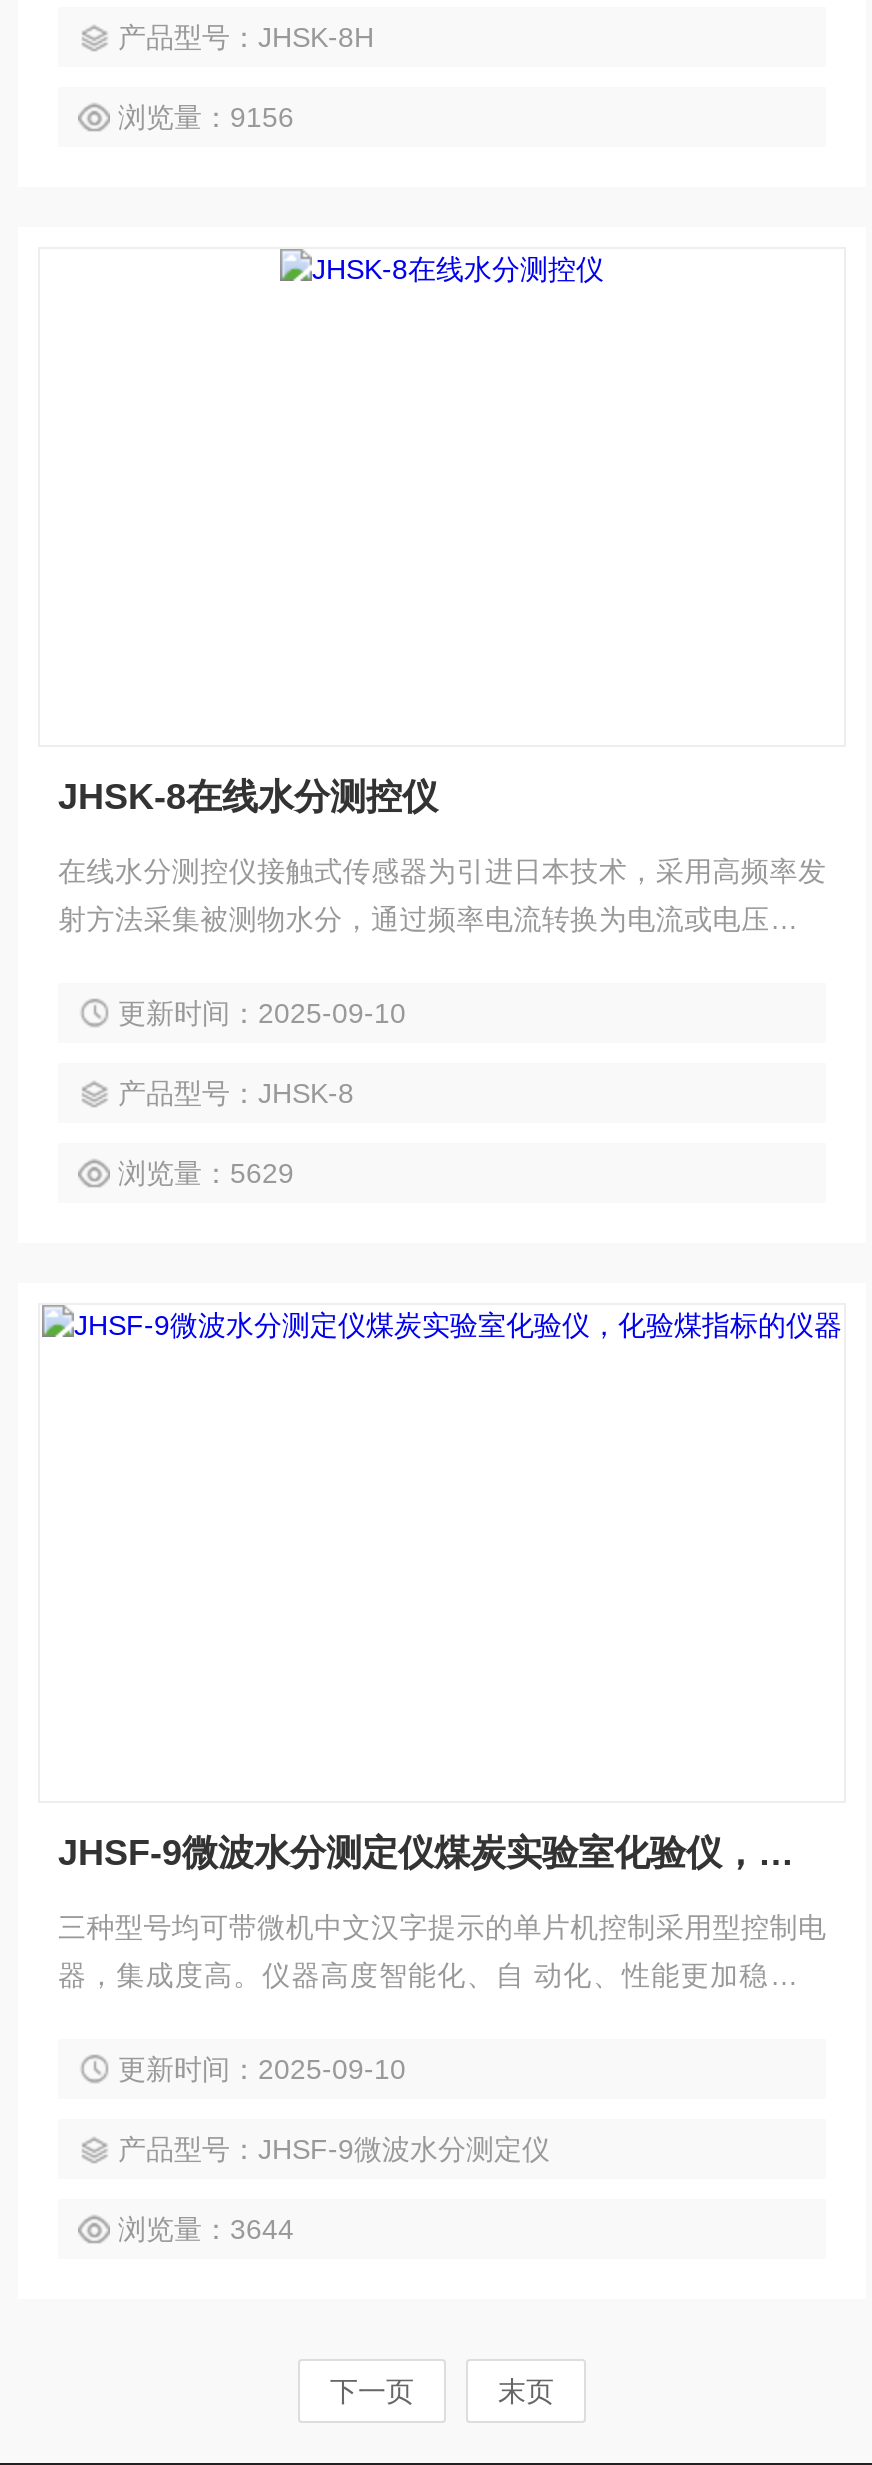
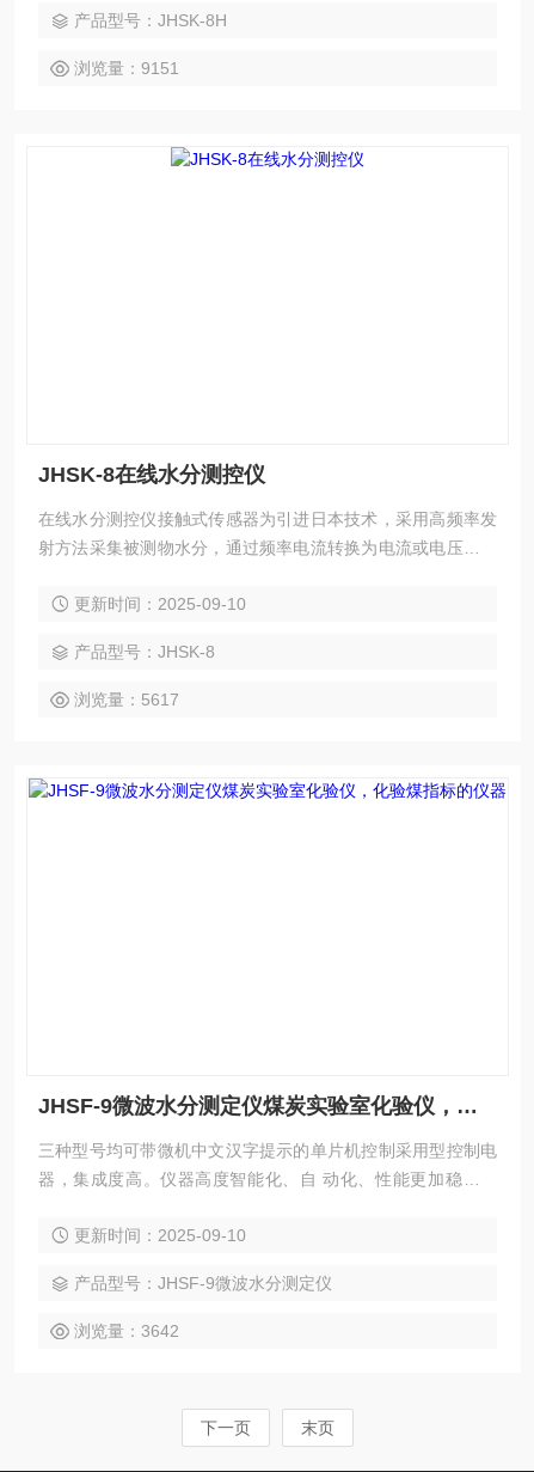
- 浏览量：9156
+ 浏览量：9151

- 浏览量：5629
+ 浏览量：5617

- 浏览量：3644
+ 浏览量：3642
